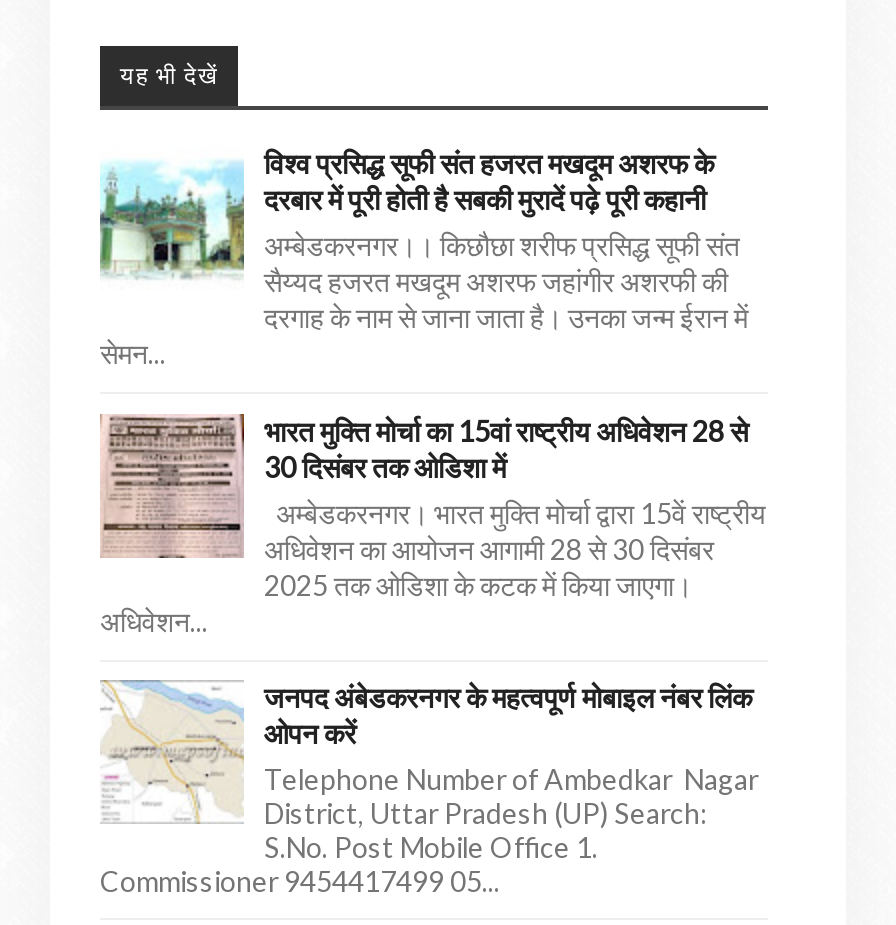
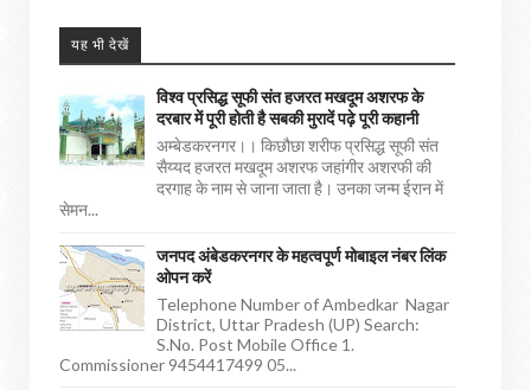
- [image]
- भारत मुक्ति मोर्चा का 15वां राष्ट्रीय अधिवेशन 28 से
- 30 दिसंबर तक ओडिशा में
- अम्बेडकरनगर। भारत मुक्ति मोर्चा द्वारा 15वें राष्ट्रीय
- अधिवेशन का आयोजन आगामी 28 से 30 दिसंबर
- 2025 तक ओडिशा के कटक में किया जाएगा।
- अधिवेशन...
